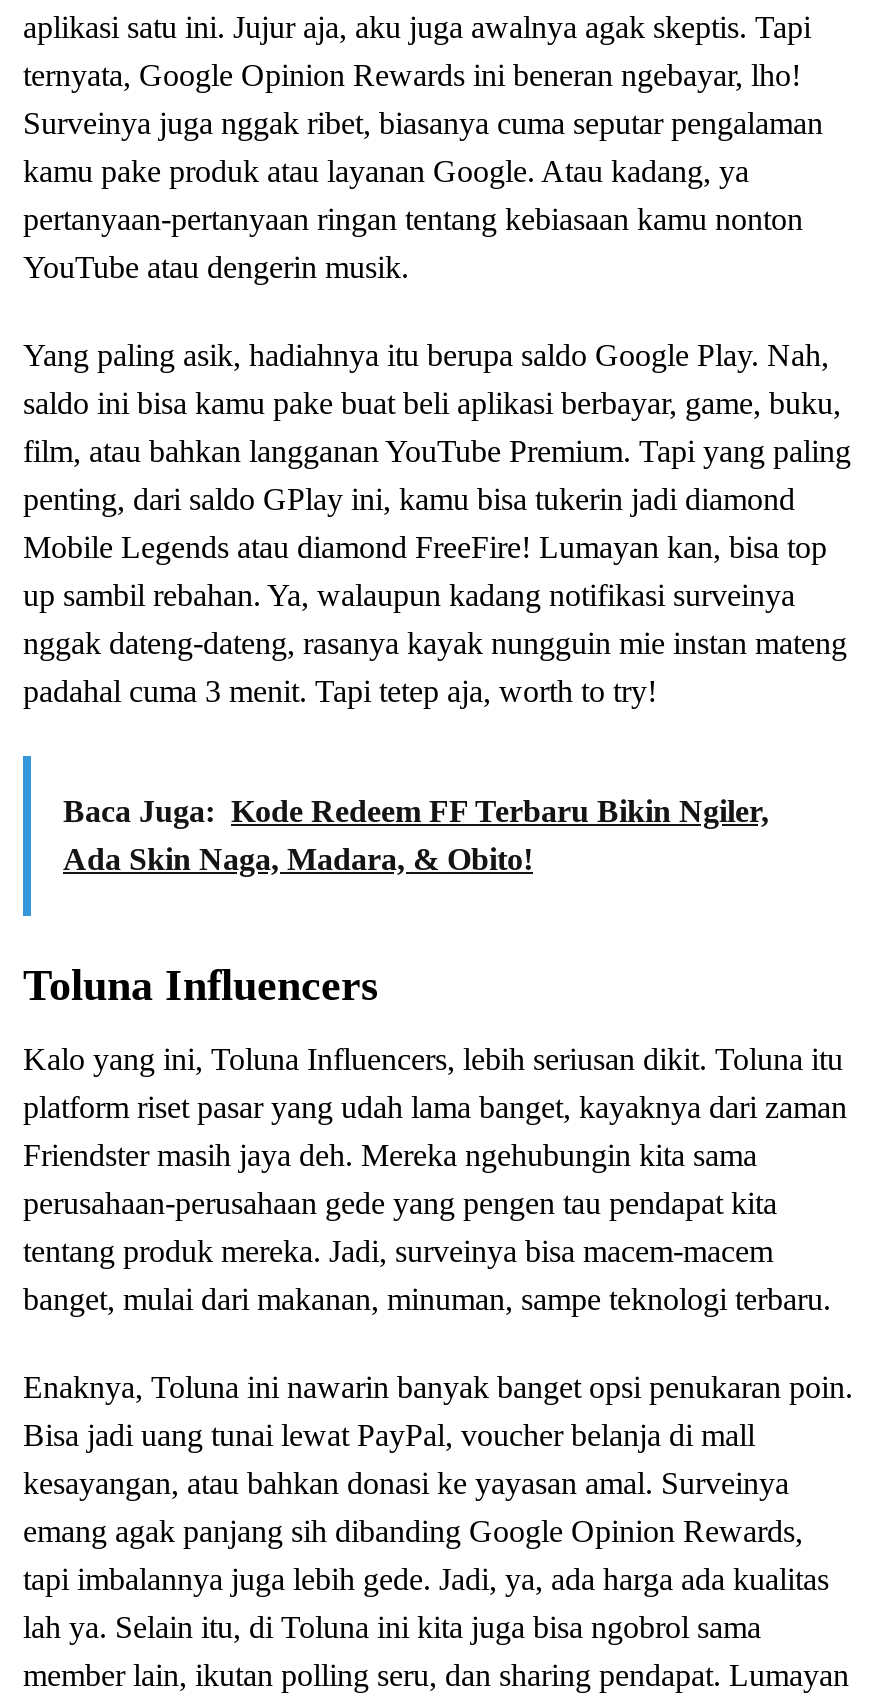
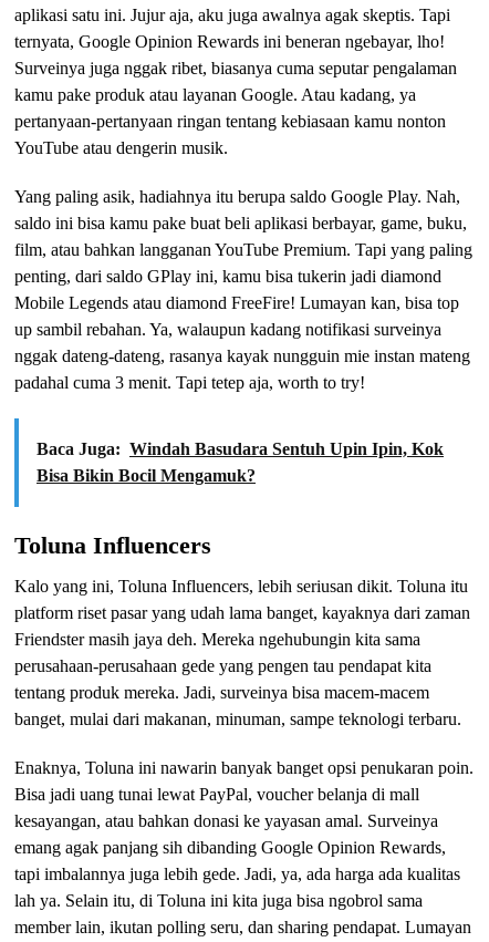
- Baca Juga: Kode Redeem FF Terbaru Bikin Ngiler,
- Ada Skin Naga, Madara, & Obito!
+ Baca Juga: Windah Basudara Sentuh Upin Ipin, Kok
+ Bisa Bikin Bocil Mengamuk?
